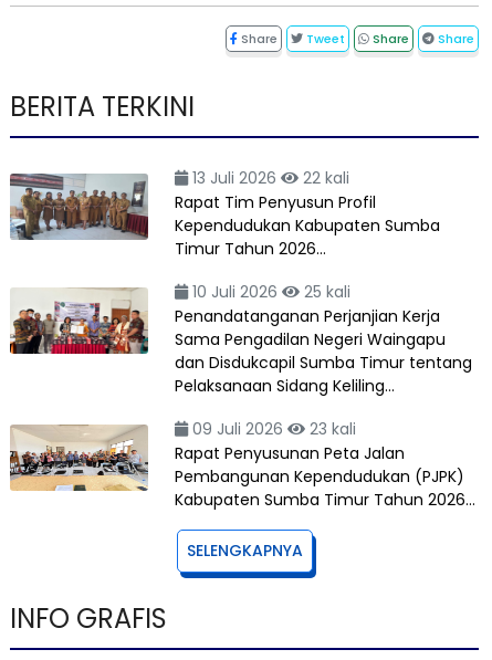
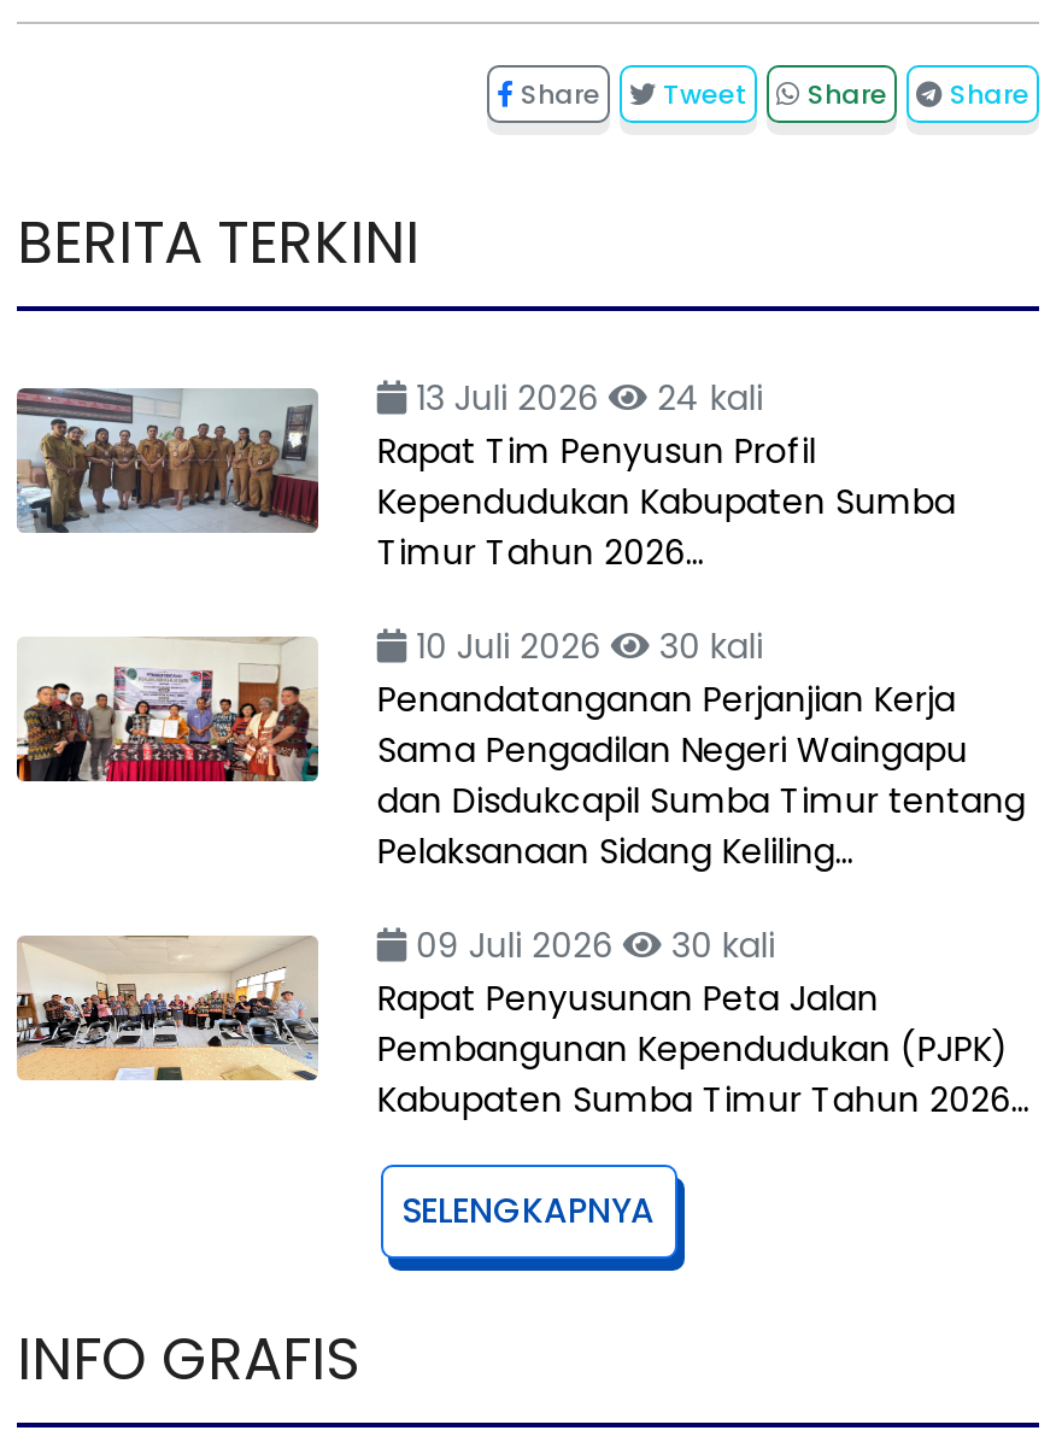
- 22 kali
+ 24 kali

- 10 Juli 2026 25 kali
+ 10 Juli 2026 30 kali

- 09 Juli 2026 23 kali
+ 09 Juli 2026 30 kali
